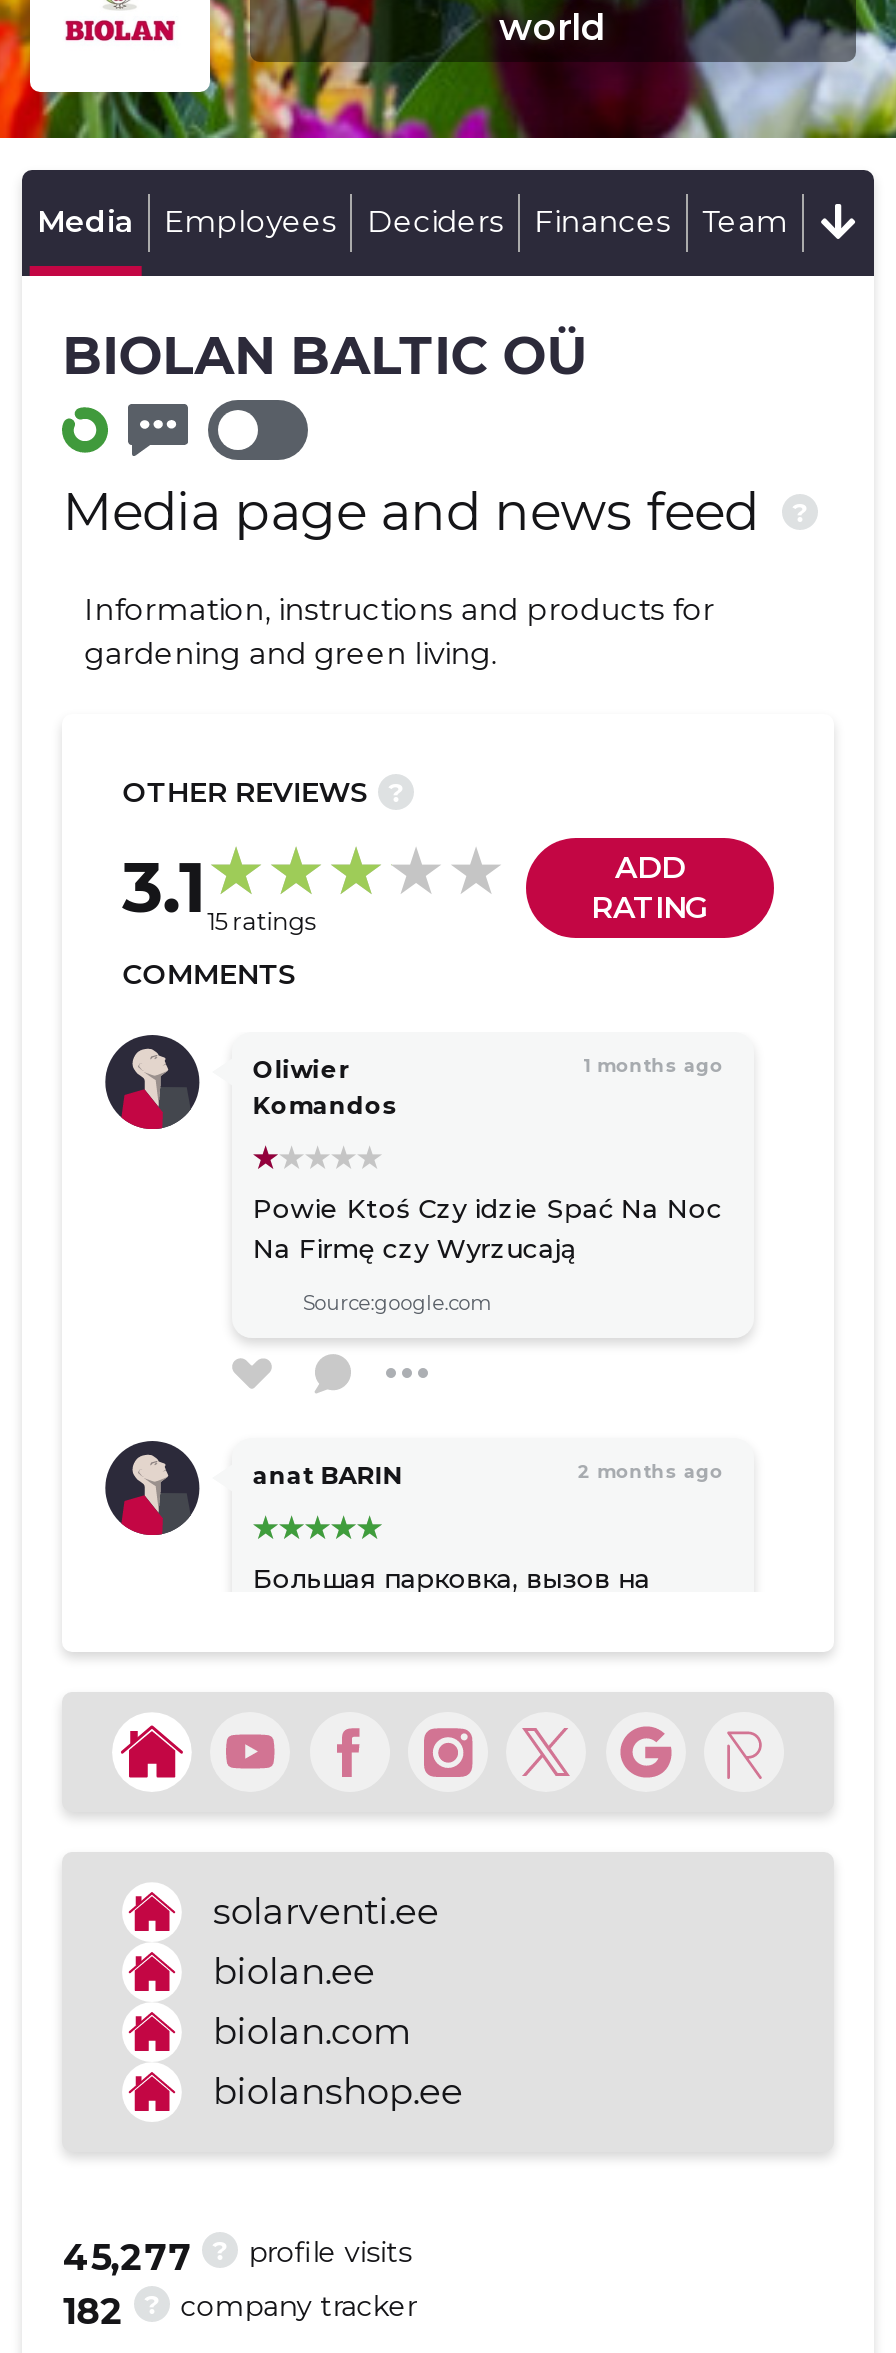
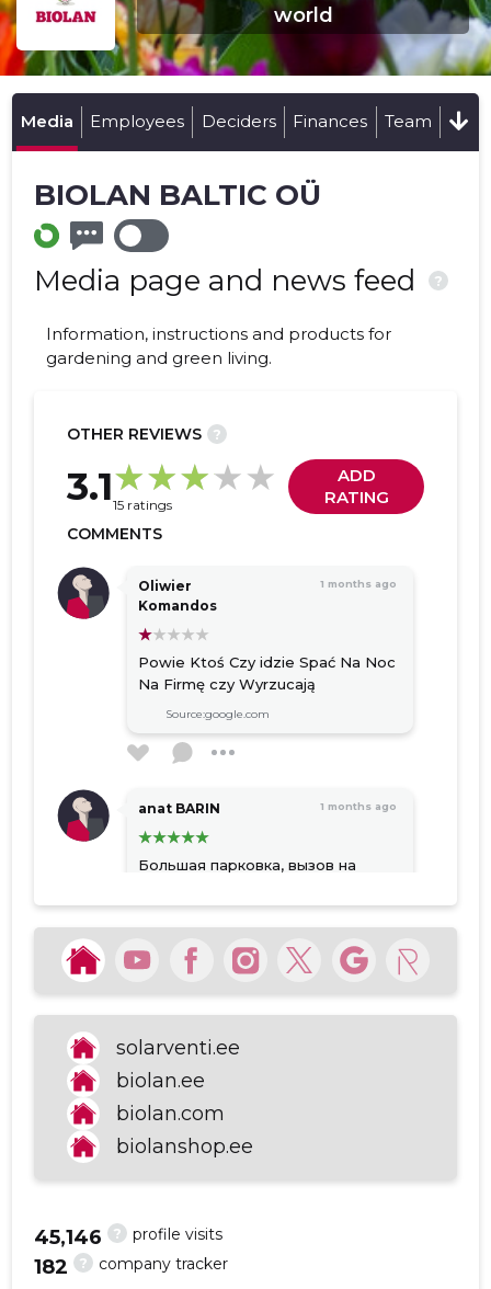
- 2 months ago
+ 1 months ago

- 45,277
+ 45,146
